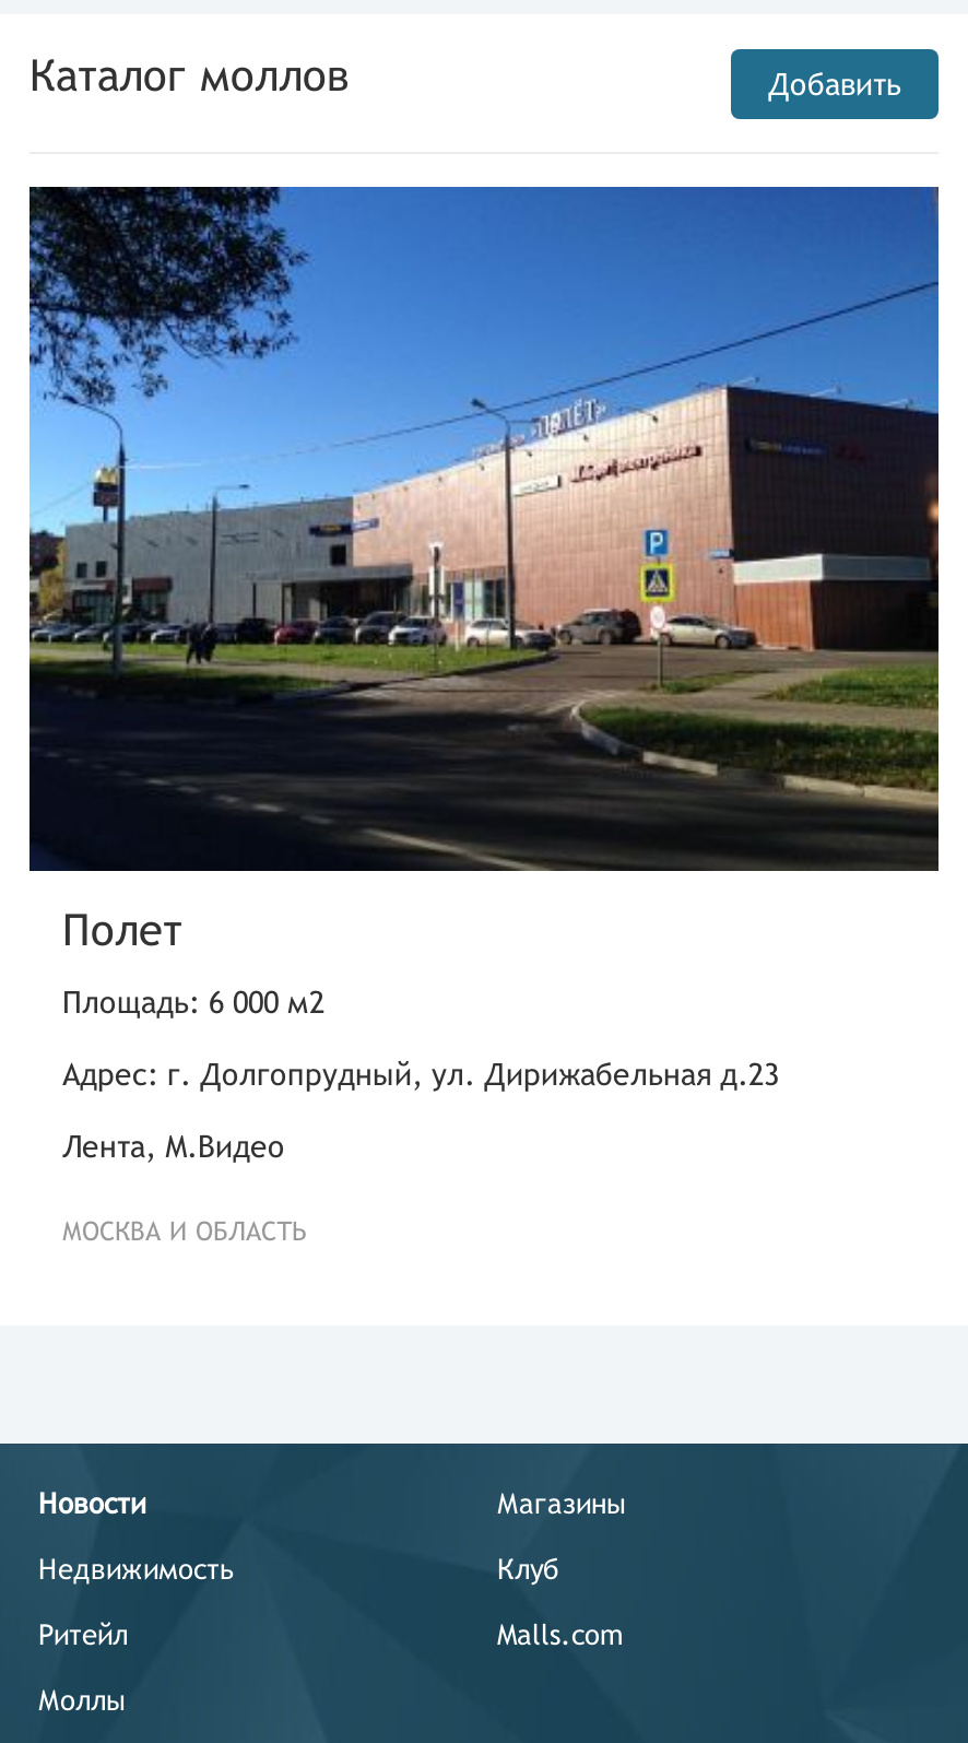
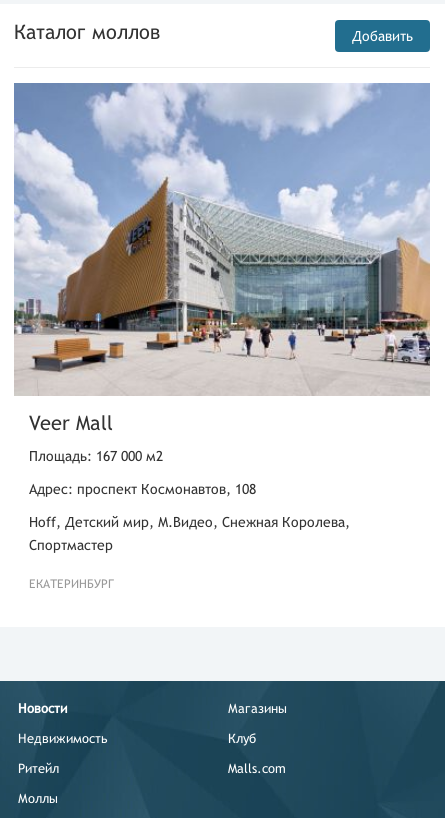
- [image]
- Полет
+ [image]
+ Veer Mall

- Площадь: 6 000 м2
+ Площадь: 167 000 м2

- Адрес: г. Долгопрудный, ул. Дирижабельная д.23
+ Адрес: проспект Космонавтов, 108

- Лента, М.Видео
+ Hoff, Детский мир, М.Видео, Снежная Королева,
+ Спортмастер

- МОСКВА И ОБЛАСТЬ
+ ЕКАТЕРИНБУРГ
